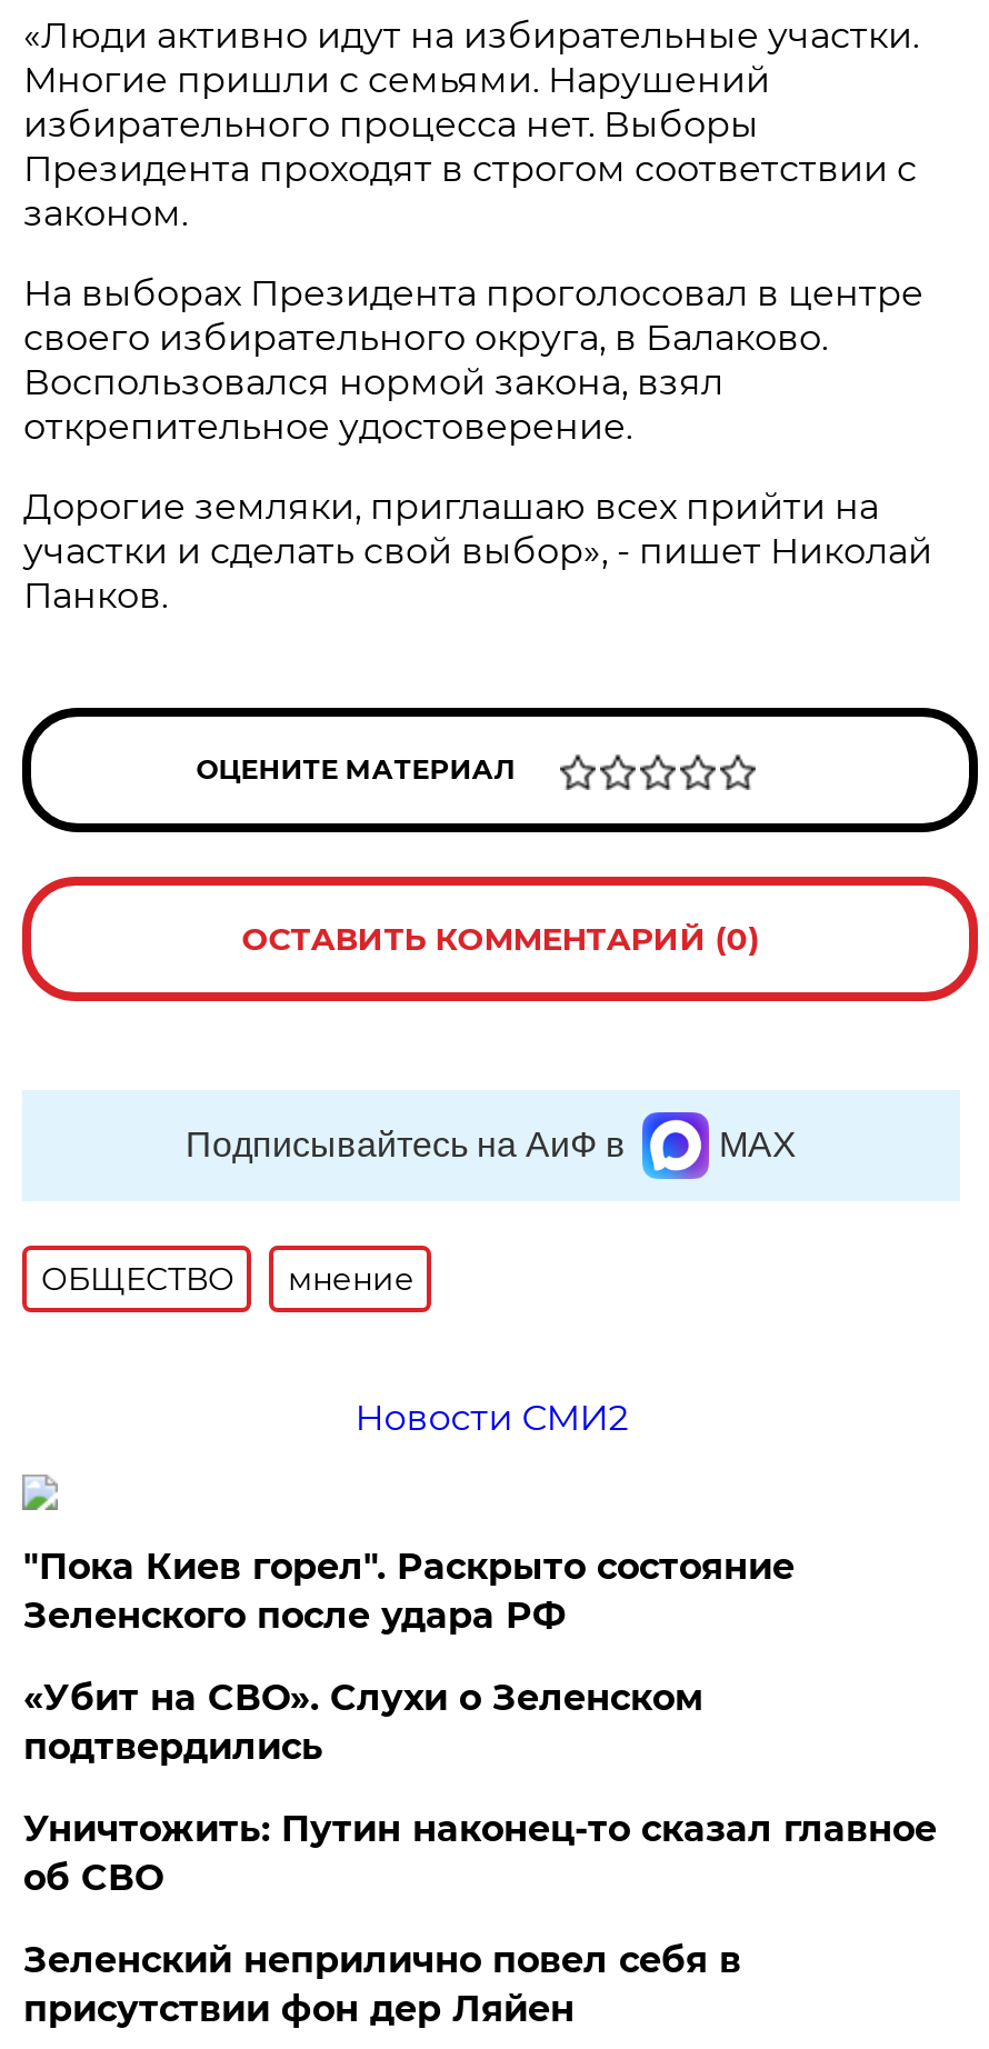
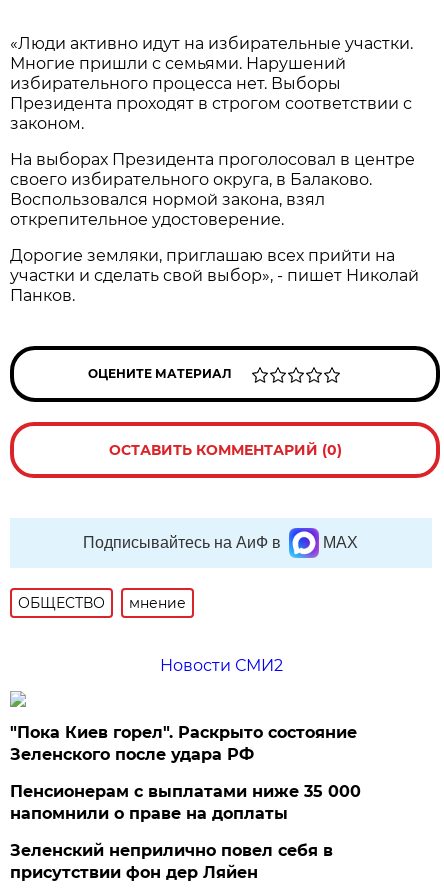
- «Убит на СВО». Слухи о Зеленском
- подтвердились
- Уничтожить: Путин наконец-то сказал главное
- об СВО
+ Пенсионерам с выплатами ниже 35 000
+ напомнили о праве на доплаты
